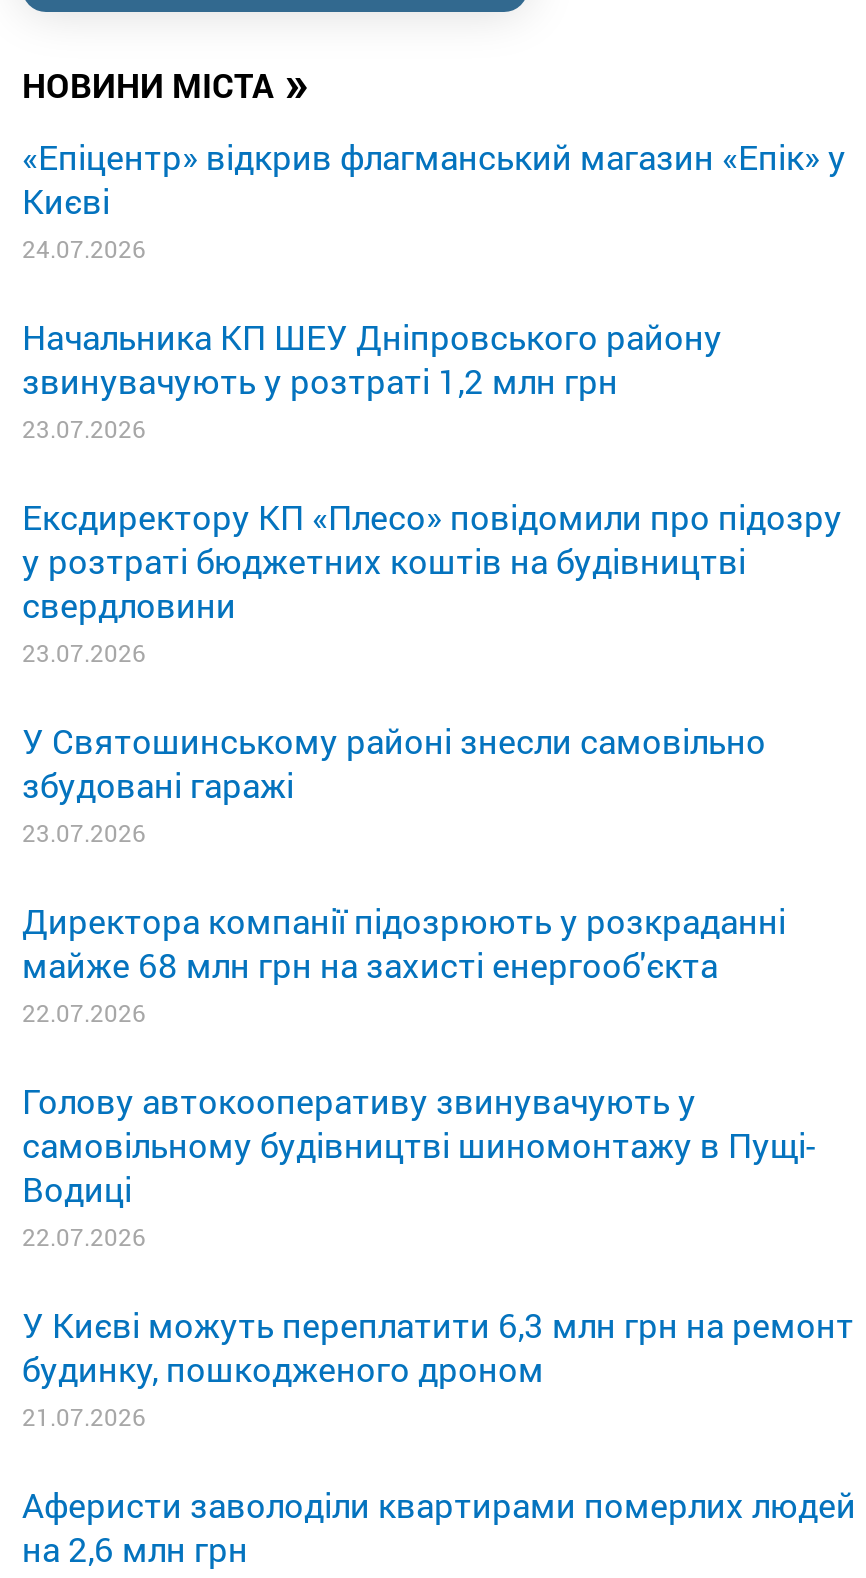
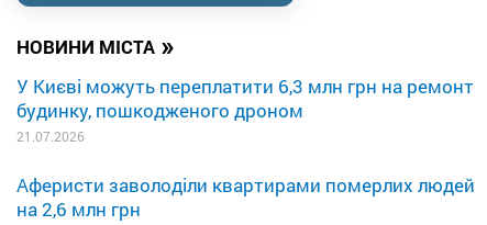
- «Епіцентр» відкрив флагманський магазин «Епік» у
- Києві
- 24.07.2026
- Начальника КП ШЕУ Дніпровського району
- звинувачують у розтраті 1,2 млн грн
- 23.07.2026
- Ексдиректору КП «Плесо» повідомили про підозру
- у розтраті бюджетних коштів на будівництві
- свердловини
- 23.07.2026
- У Святошинському районі знесли самовільно
- збудовані гаражі
- 23.07.2026
- Директора компанії підозрюють у розкраданні
- майже 68 млн грн на захисті енергооб'єкта
- 22.07.2026
- Голову автокооперативу звинувачують у
- самовільному будівництві шиномонтажу в Пущі-
- Водиці
- 22.07.2026
